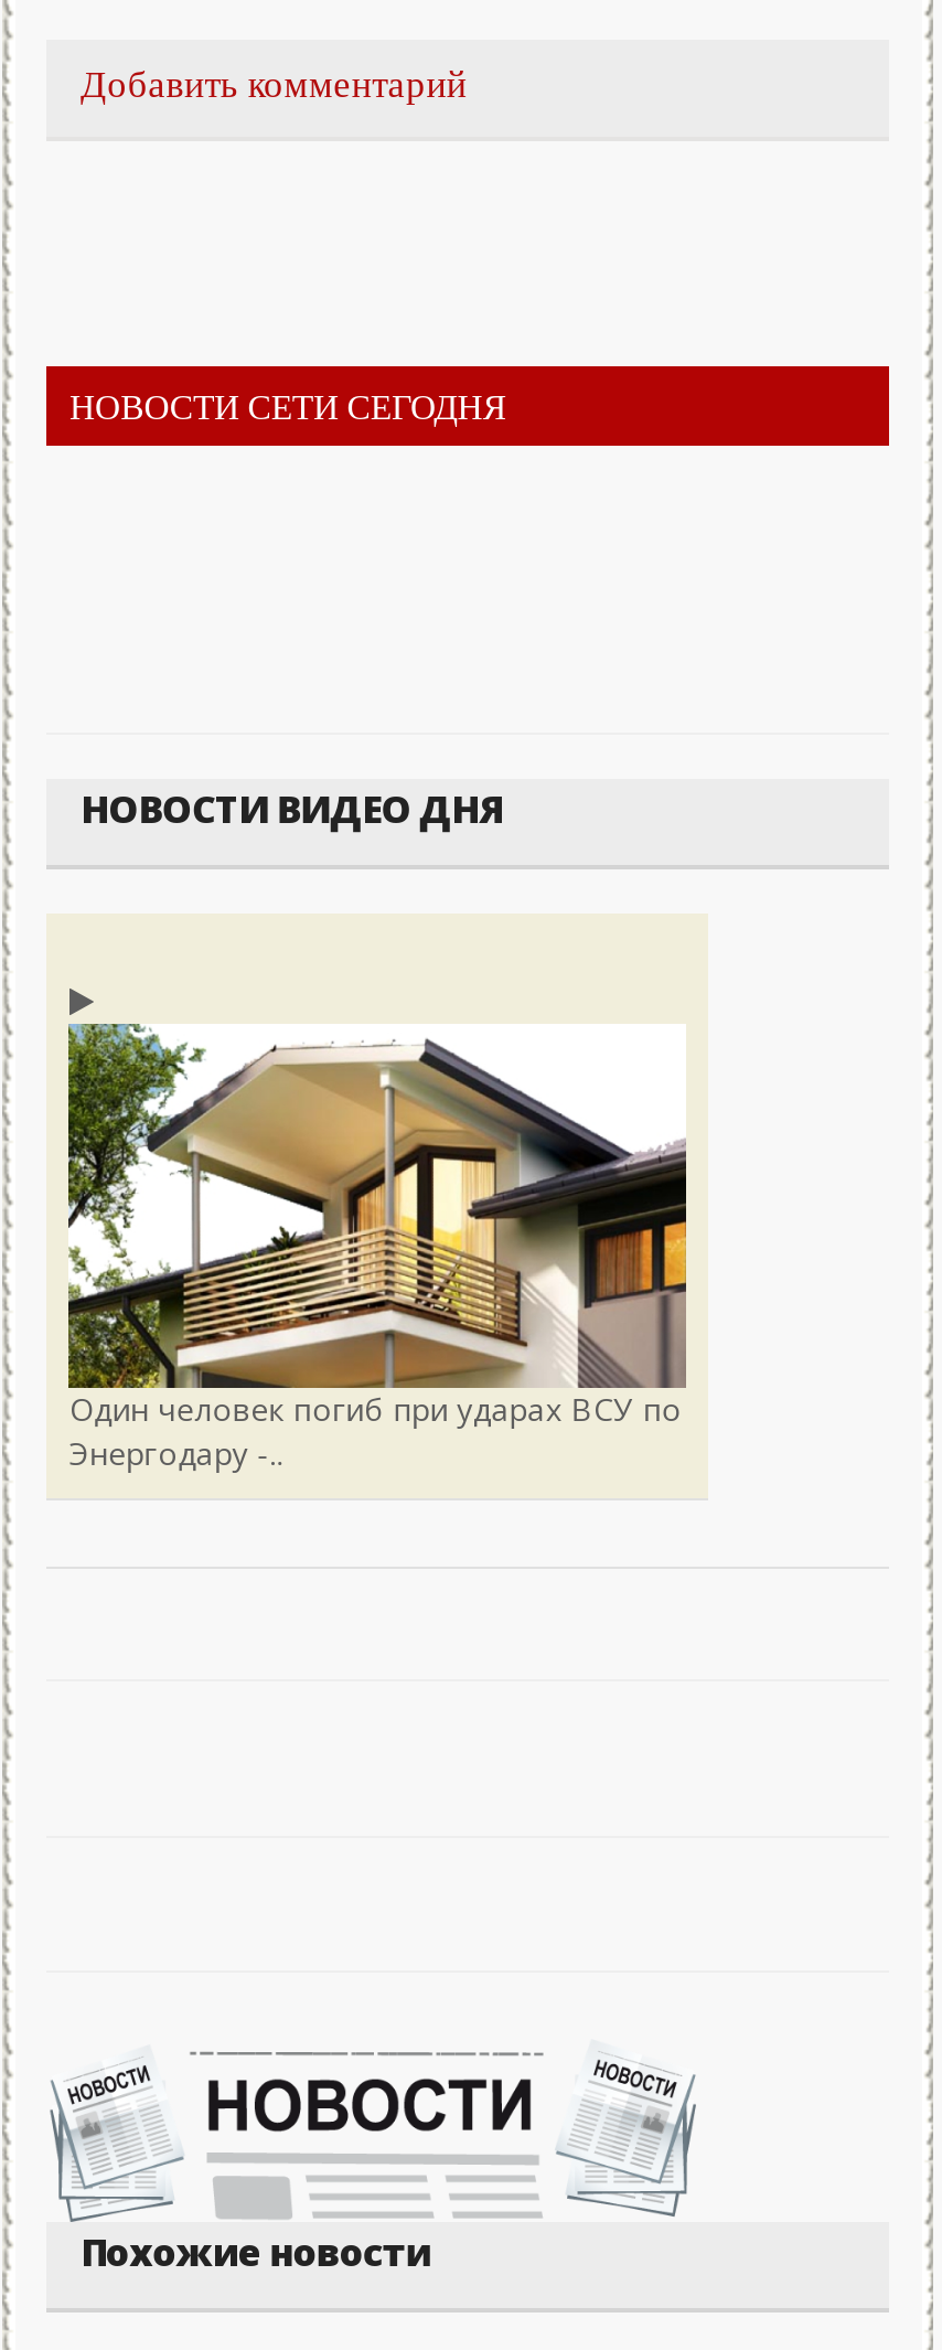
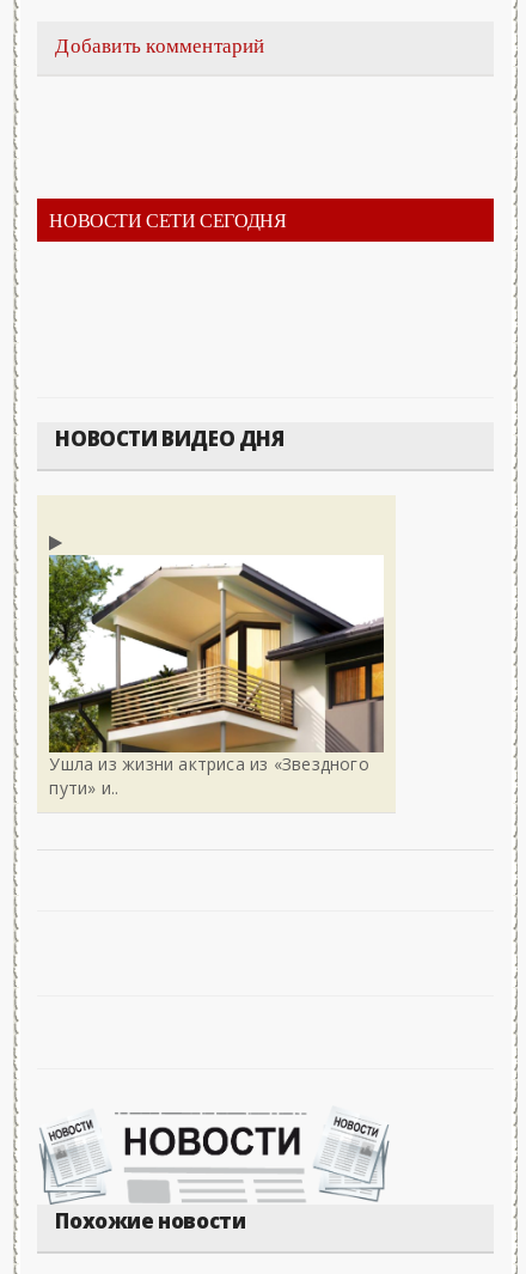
- Один человек погиб при ударах ВСУ по
- Энергодару -..
+ Ушла из жизни актриса из «Звездного
+ пути» и..
